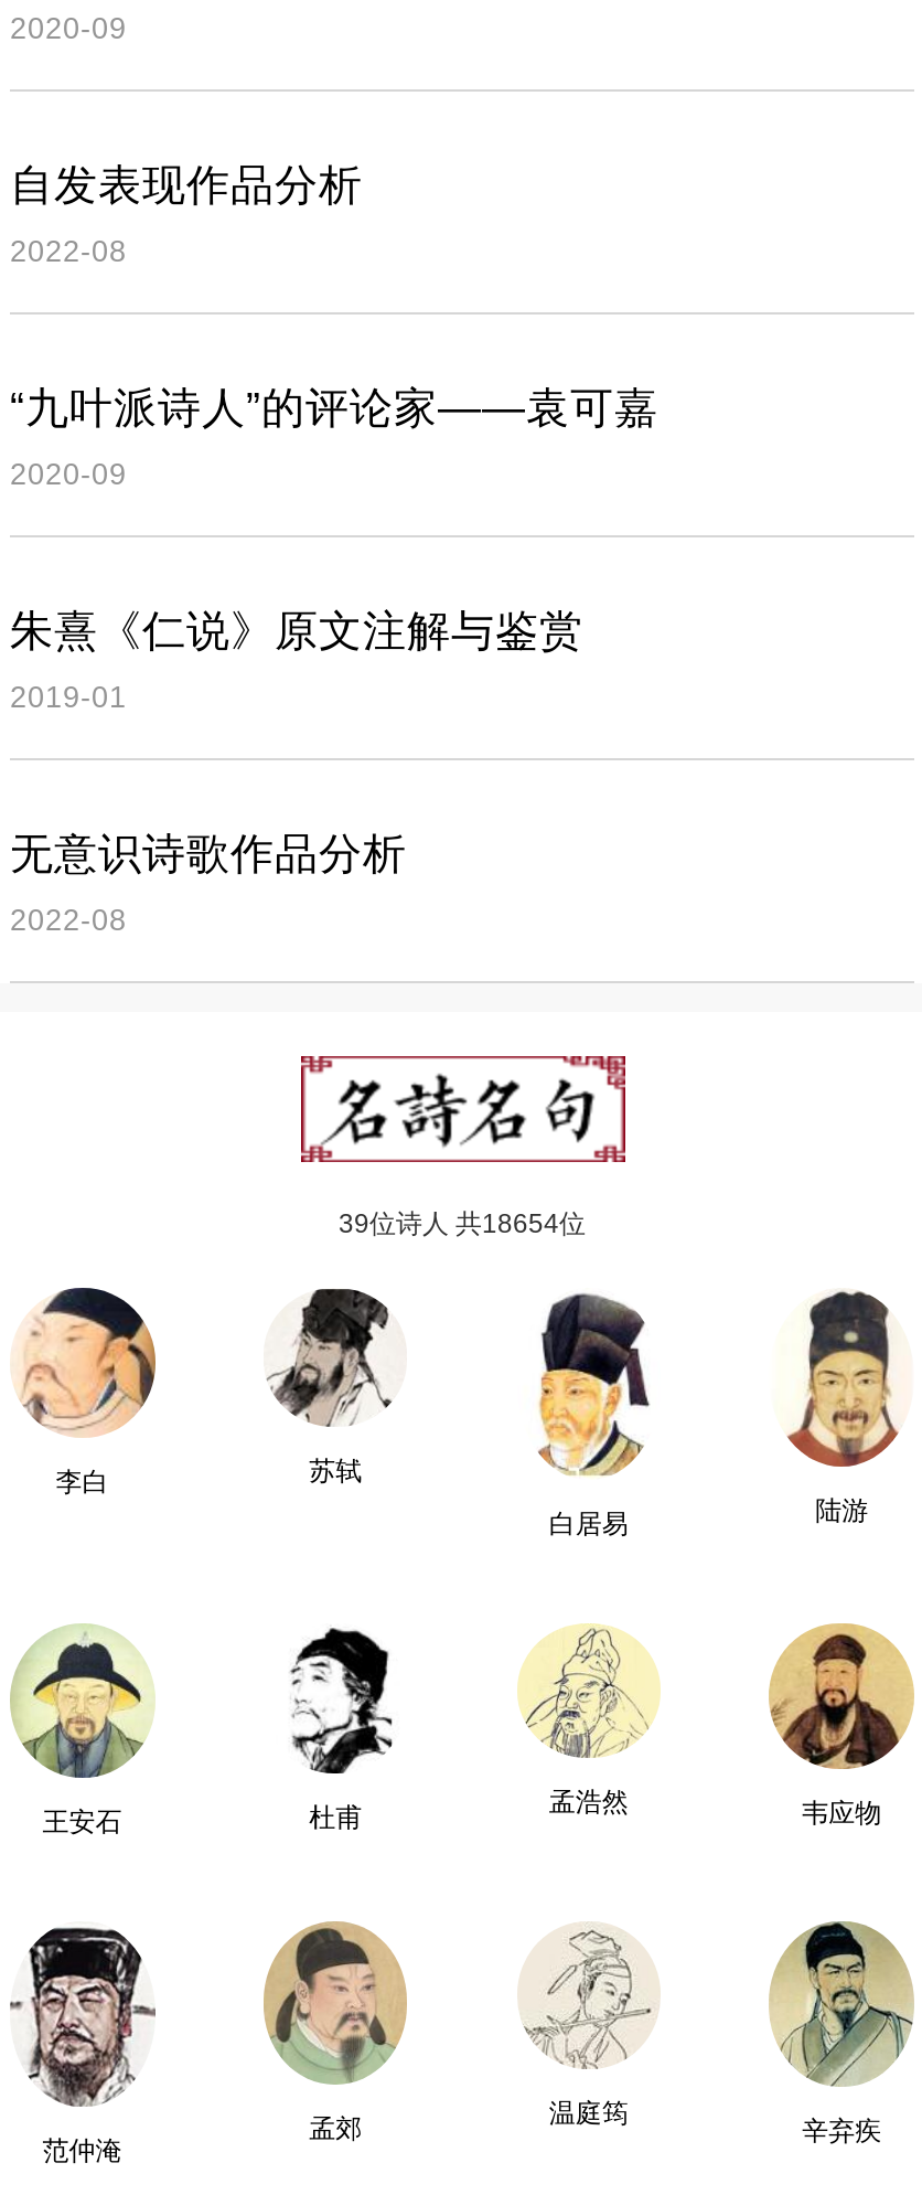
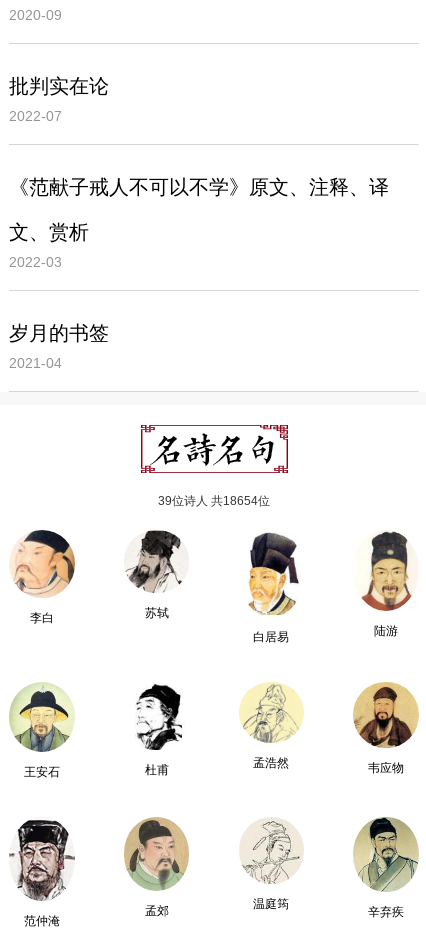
- 自发表现作品分析
- 2022-08
- “九叶派诗人”的评论家——袁可嘉
- 2020-09
- 朱熹《仁说》原文注解与鉴赏
- 2019-01
- 无意识诗歌作品分析
- 2022-08
+ 批判实在论
+ 2022-07
+ 《范献子戒人不可以不学》原文、注释、译
+ 文、赏析
+ 2022-03
+ 岁月的书签
+ 2021-04
